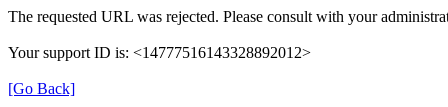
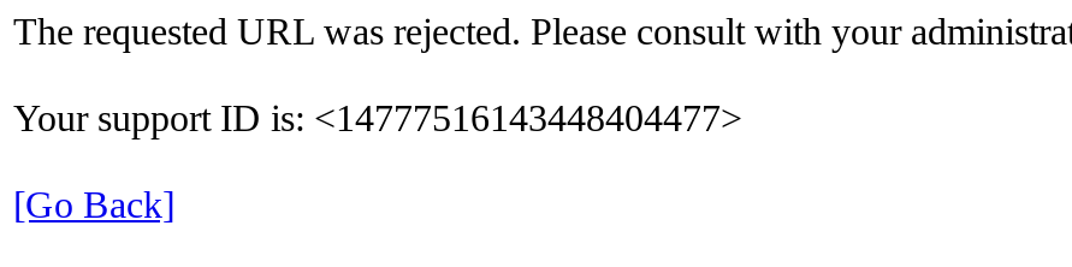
- Your support ID is: <14777516143328892012>
+ Your support ID is: <14777516143448404477>
